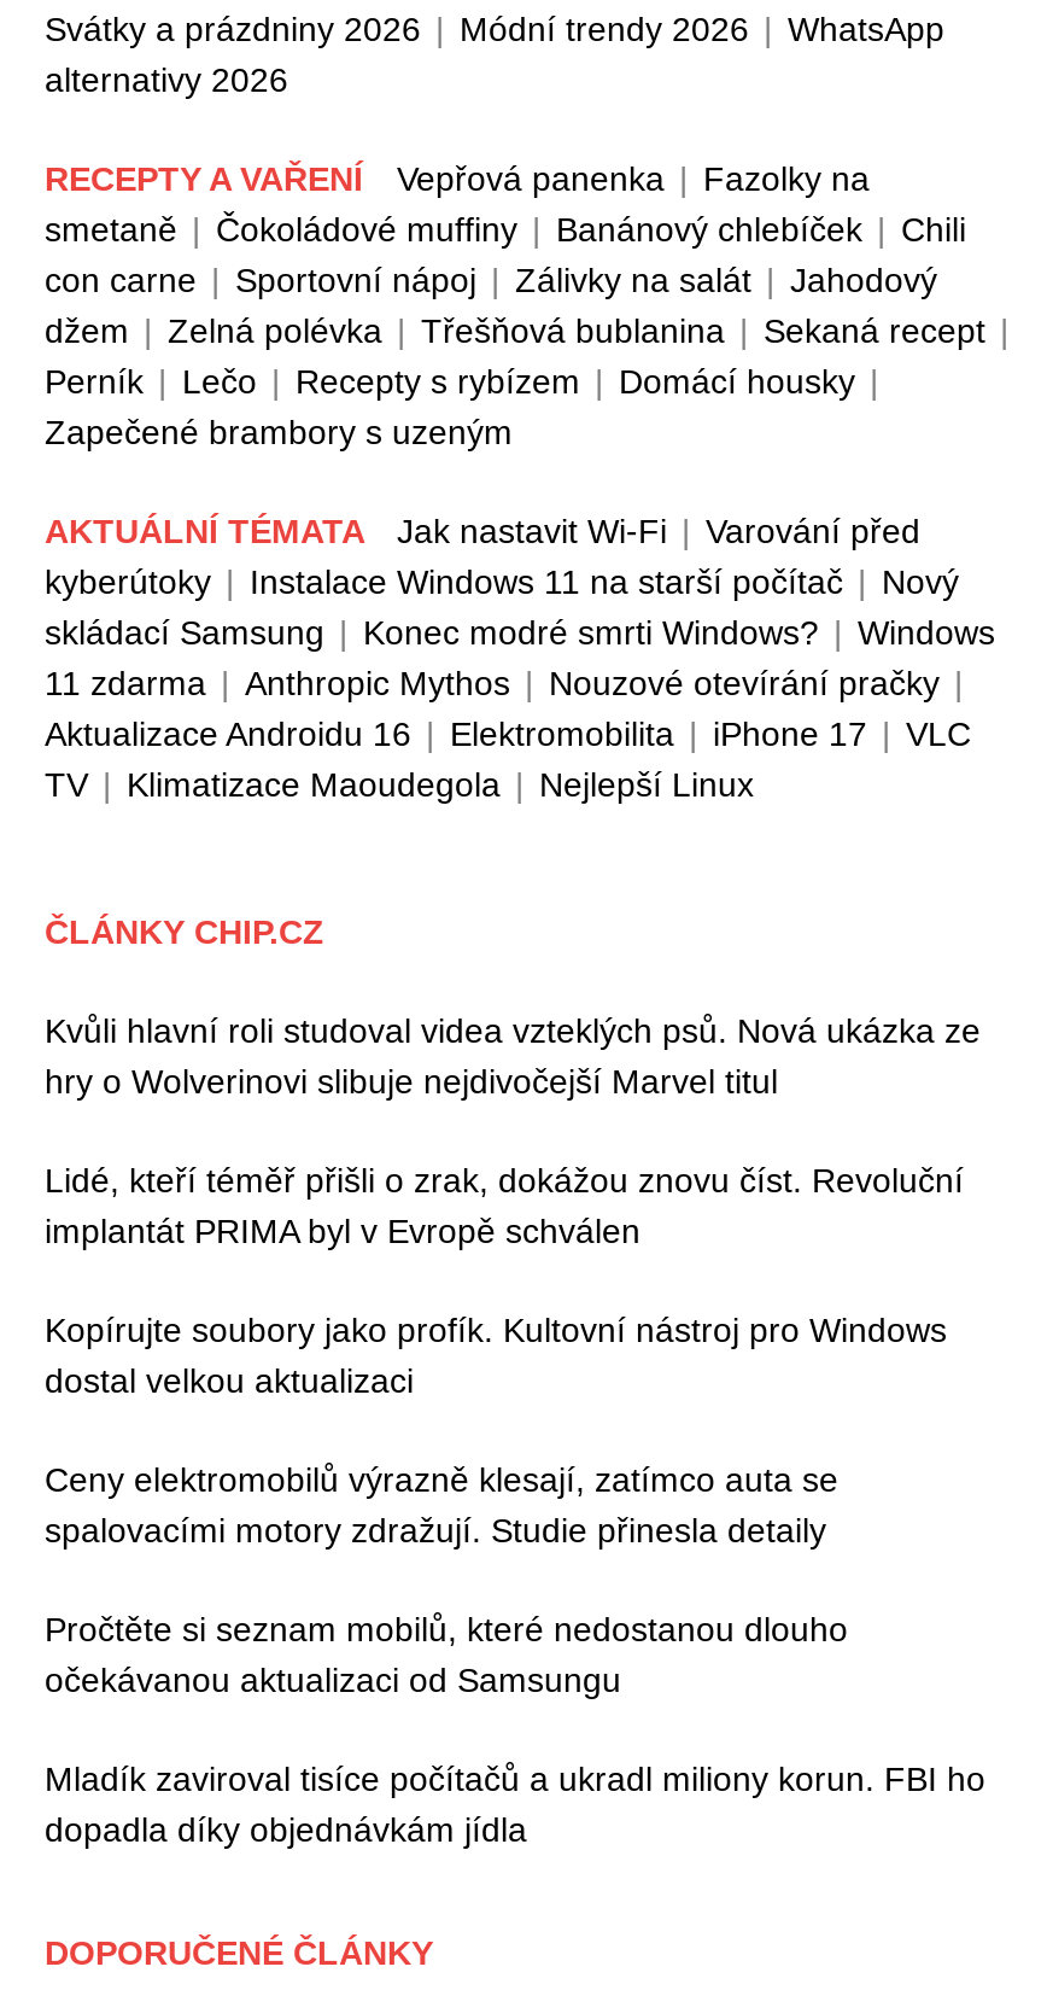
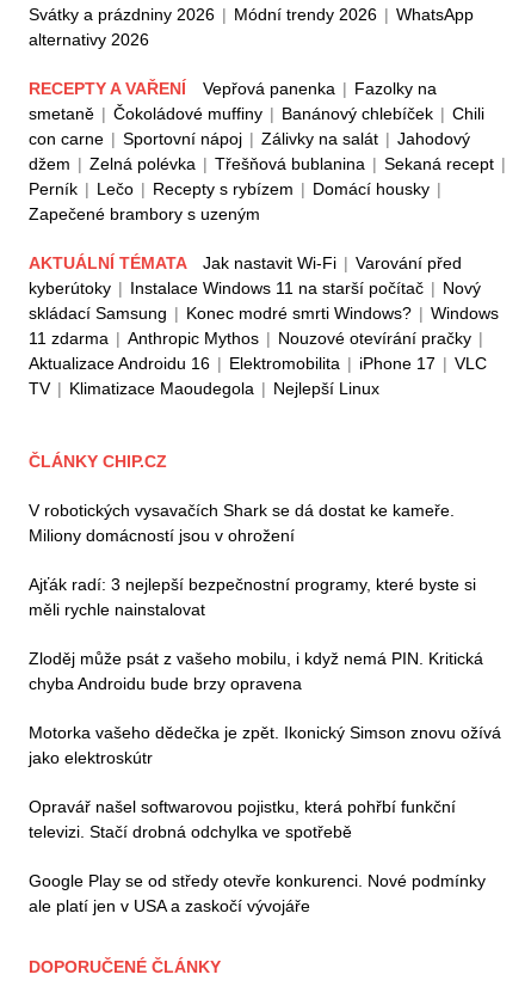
- Kvůli hlavní roli studoval videa vzteklých psů. Nová ukázka ze
- hry o Wolverinovi slibuje nejdivočejší Marvel titul
+ V robotických vysavačích Shark se dá dostat ke kameře.
+ Miliony domácností jsou v ohrožení

- Lidé, kteří téměř přišli o zrak, dokážou znovu číst. Revoluční
- implantát PRIMA byl v Evropě schválen
+ Ajťák radí: 3 nejlepší bezpečnostní programy, které byste si
+ měli rychle nainstalovat

- Kopírujte soubory jako profík. Kultovní nástroj pro Windows
- dostal velkou aktualizaci
+ Zloděj může psát z vašeho mobilu, i když nemá PIN. Kritická
+ chyba Androidu bude brzy opravena

- Ceny elektromobilů výrazně klesají, zatímco auta se
- spalovacími motory zdražují. Studie přinesla detaily
+ Motorka vašeho dědečka je zpět. Ikonický Simson znovu ožívá
+ jako elektroskútr

- Pročtěte si seznam mobilů, které nedostanou dlouho
- očekávanou aktualizaci od Samsungu
+ Opravář našel softwarovou pojistku, která pohřbí funkční
+ televizi. Stačí drobná odchylka ve spotřebě

- Mladík zaviroval tisíce počítačů a ukradl miliony korun. FBI ho
- dopadla díky objednávkám jídla
+ Google Play se od středy otevře konkurenci. Nové podmínky
+ ale platí jen v USA a zaskočí vývojáře
